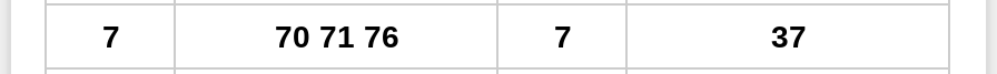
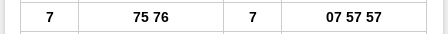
- 70 71 76
+ 75 76

- 37
+ 07 57 57
